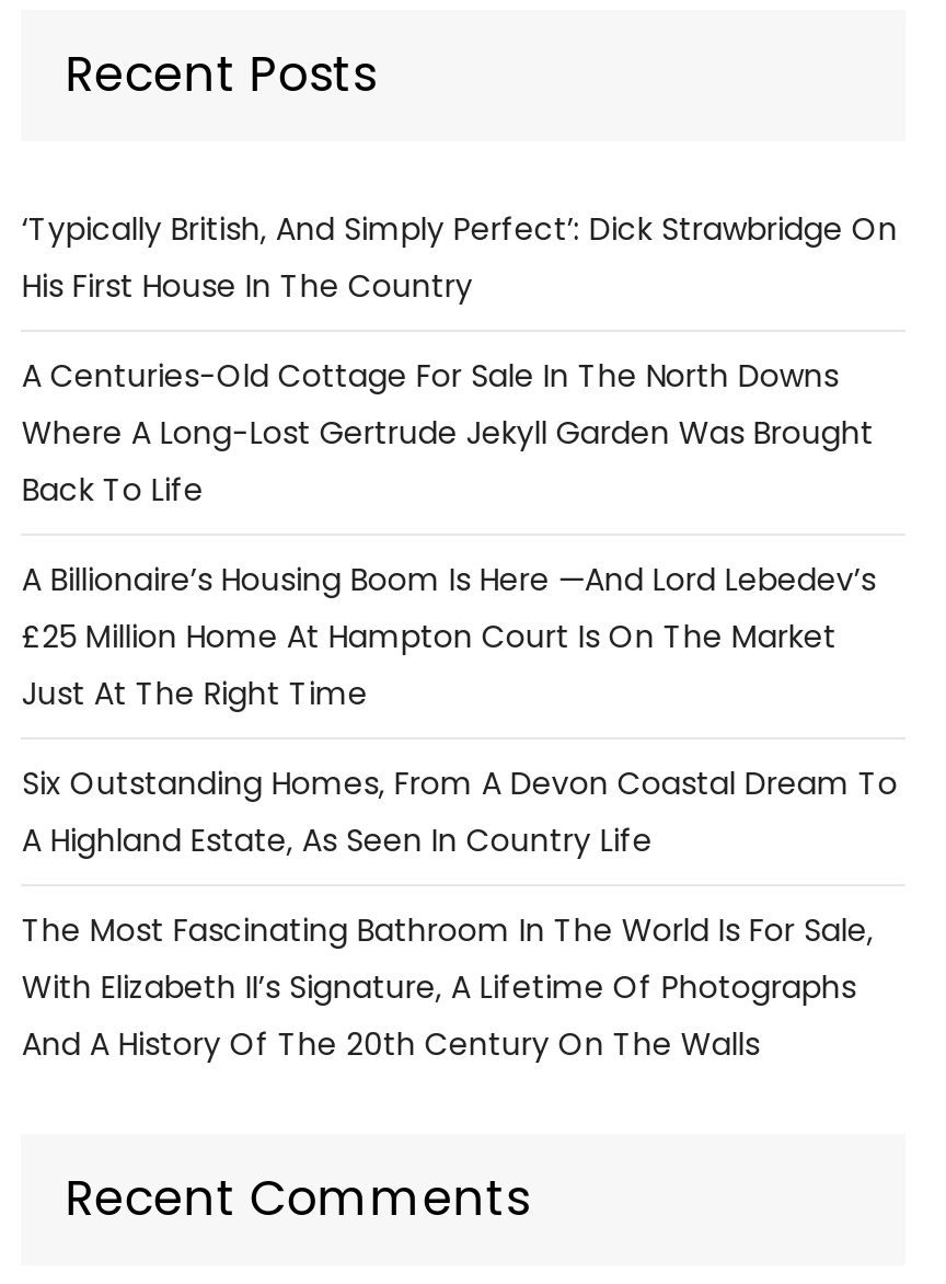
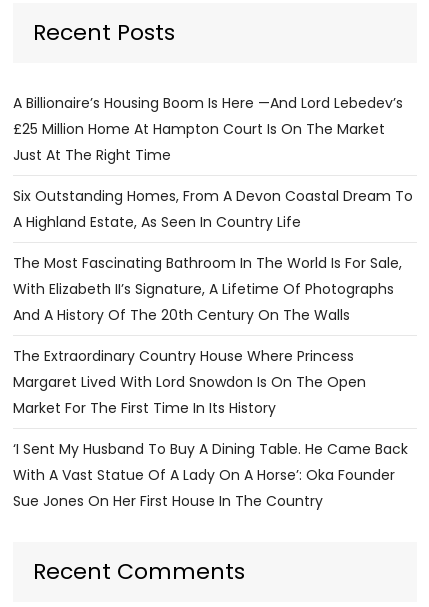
- ‘Typically British, And Simply Perfect’: Dick Strawbridge On
- His First House In The Country
- A Centuries-Old Cottage For Sale In The North Downs
- Where A Long-Lost Gertrude Jekyll Garden Was Brought
- Back To Life

moved up: A Billionaire’s Housing Boom Is Here —and Lord Lebedev’s | £25 Million Home At Hampton Court Is On The Market | Just At The Right Time | Six Outstanding Homes, From A Devon Coastal Dream To | A Highland Estate, As Seen In Country Life | The Most Fascinating Bathroom In The World Is For Sale, | With Elizabeth II’s Signature, A Lifetime Of Photographs | And A History Of The 20th Century On The Walls

+ The Extraordinary Country House Where Princess
+ Margaret Lived With Lord Snowdon Is On The Open
+ Market For The First Time In Its History
+ ‘I Sent My Husband To Buy A Dining Table. He Came Back
+ With A Vast Statue Of A Lady On A Horse’: Oka Founder
+ Sue Jones On Her First House In The Country
